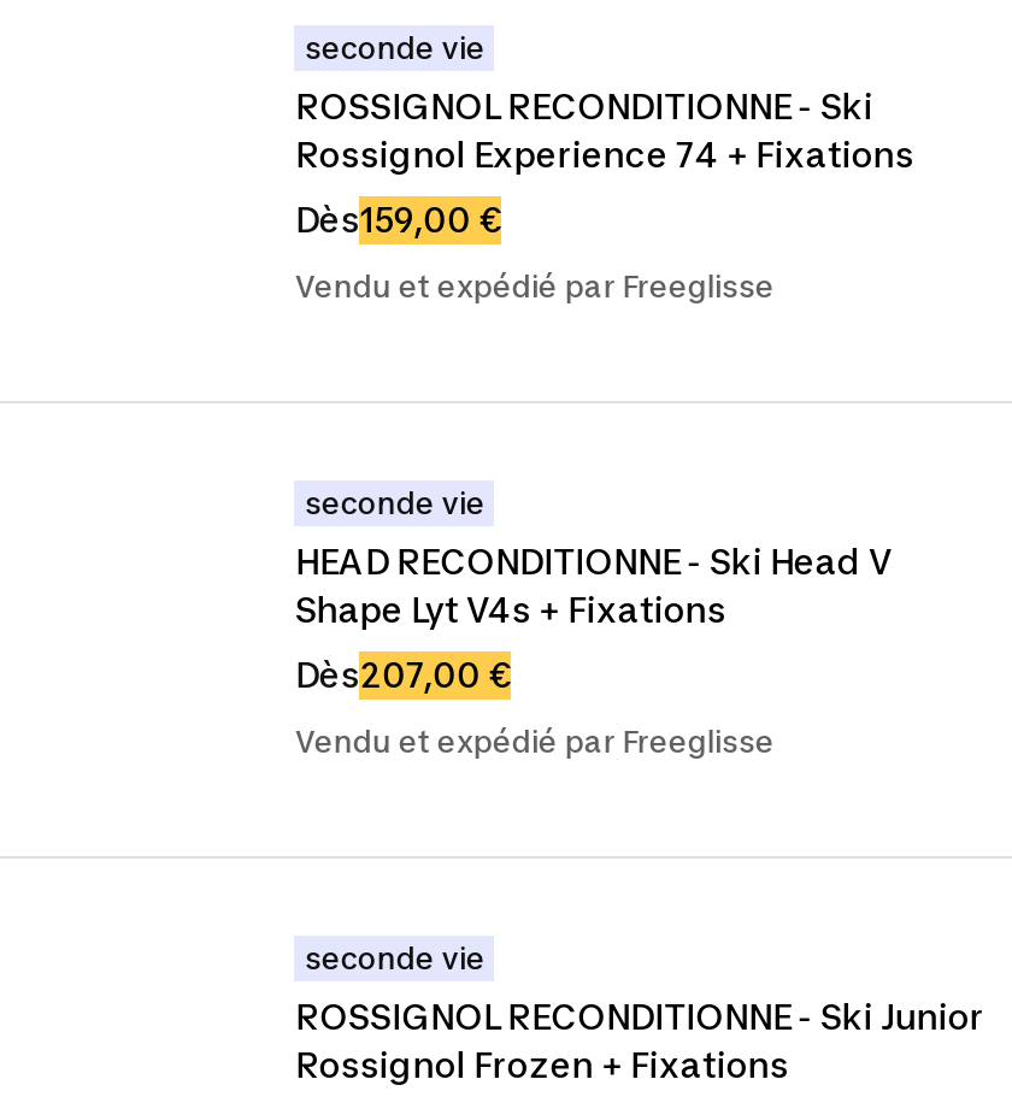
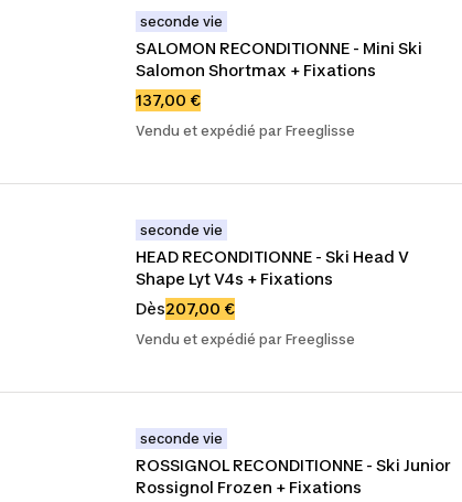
- ROSSIGNOL RECONDITIONNE - Ski
- Rossignol Experience 74 + Fixations
+ SALOMON RECONDITIONNE - Mini Ski
+ Salomon Shortmax + Fixations

- Dès159,00 €
+ 137,00 €
